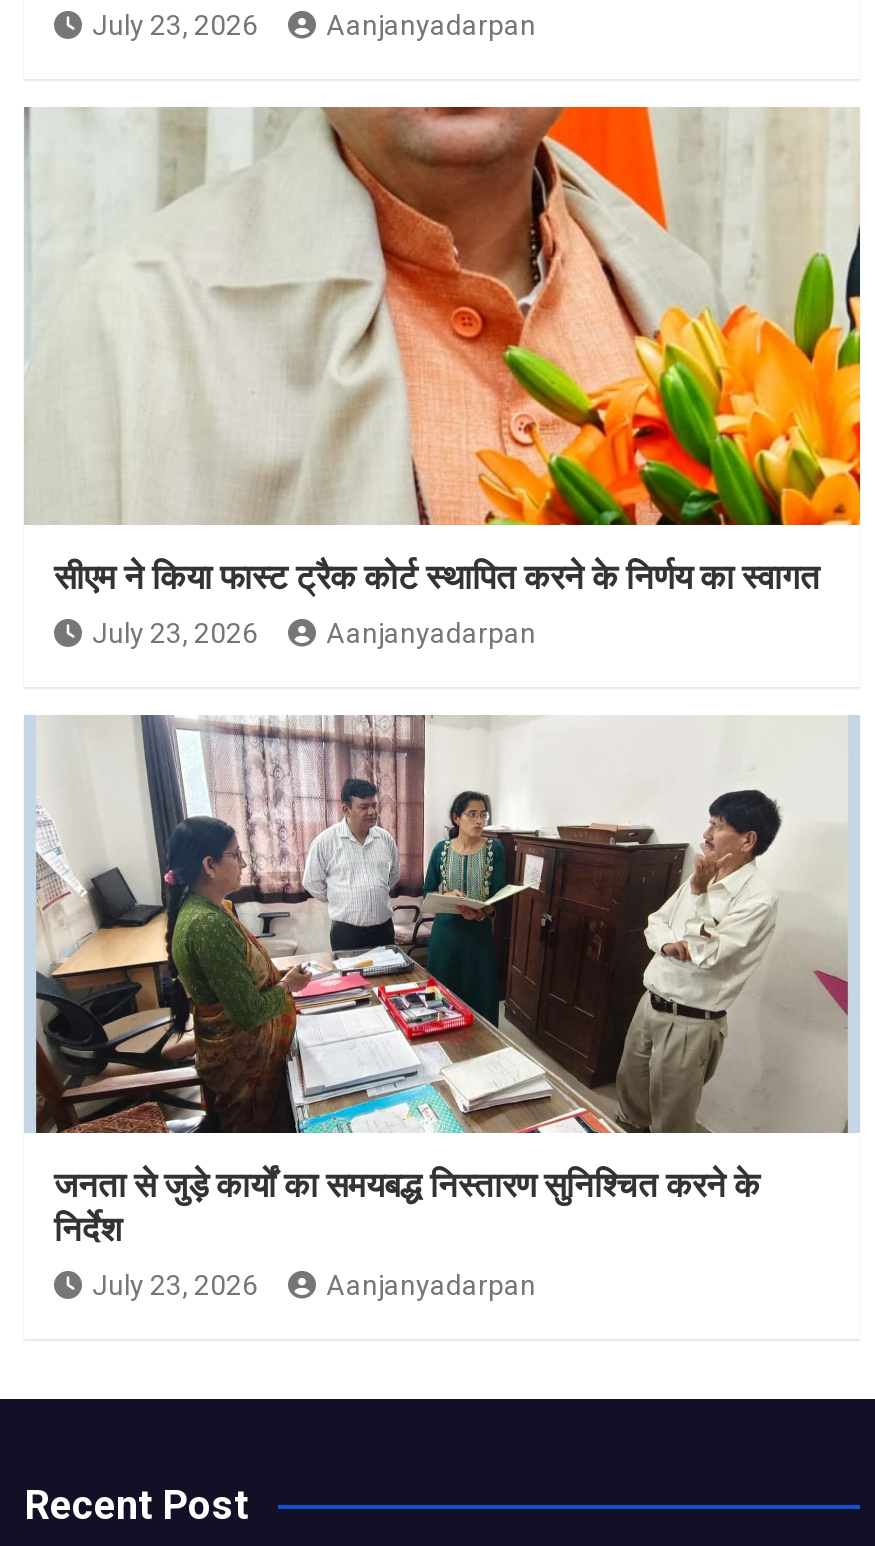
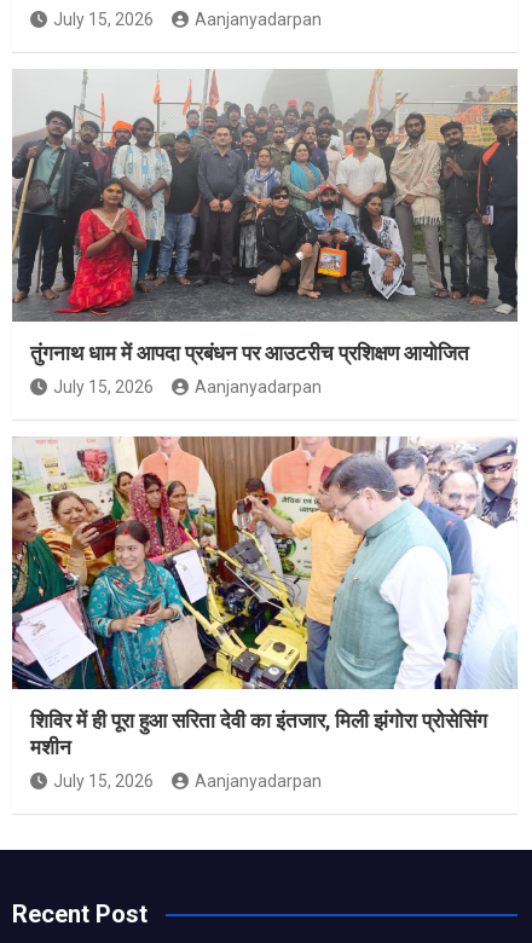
- July 23, 2026
+ July 15, 2026

- [image]
- सीएम ने किया फास्ट ट्रैक कोर्ट स्थापित करने के निर्णय का स्वागत
+ [image]
+ तुंगनाथ धाम में आपदा प्रबंधन पर आउटरीच प्रशिक्षण आयोजित

- July 23, 2026
+ July 15, 2026

- [image]
- जनता से जुड़े कार्यों का समयबद्ध निस्तारण सुनिश्चित करने के
- निर्देश
+ [image]
+ शिविर में ही पूरा हुआ सरिता देवी का इंतजार, मिली झंगोरा प्रोसेसिंग
+ मशीन

- July 23, 2026
+ July 15, 2026
